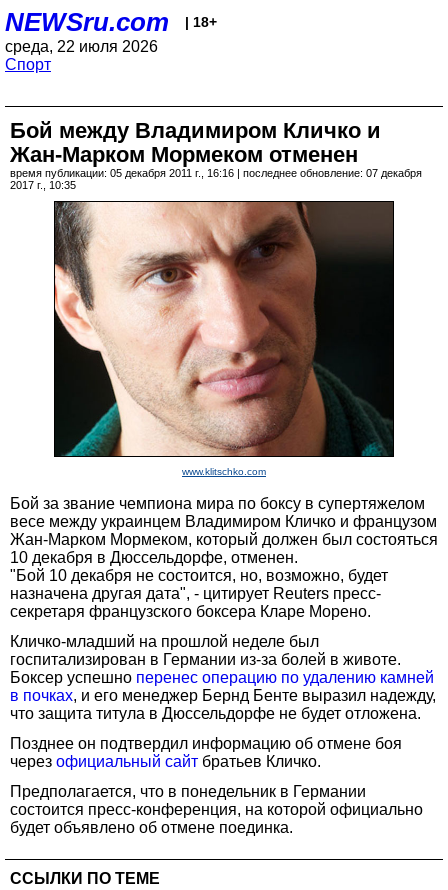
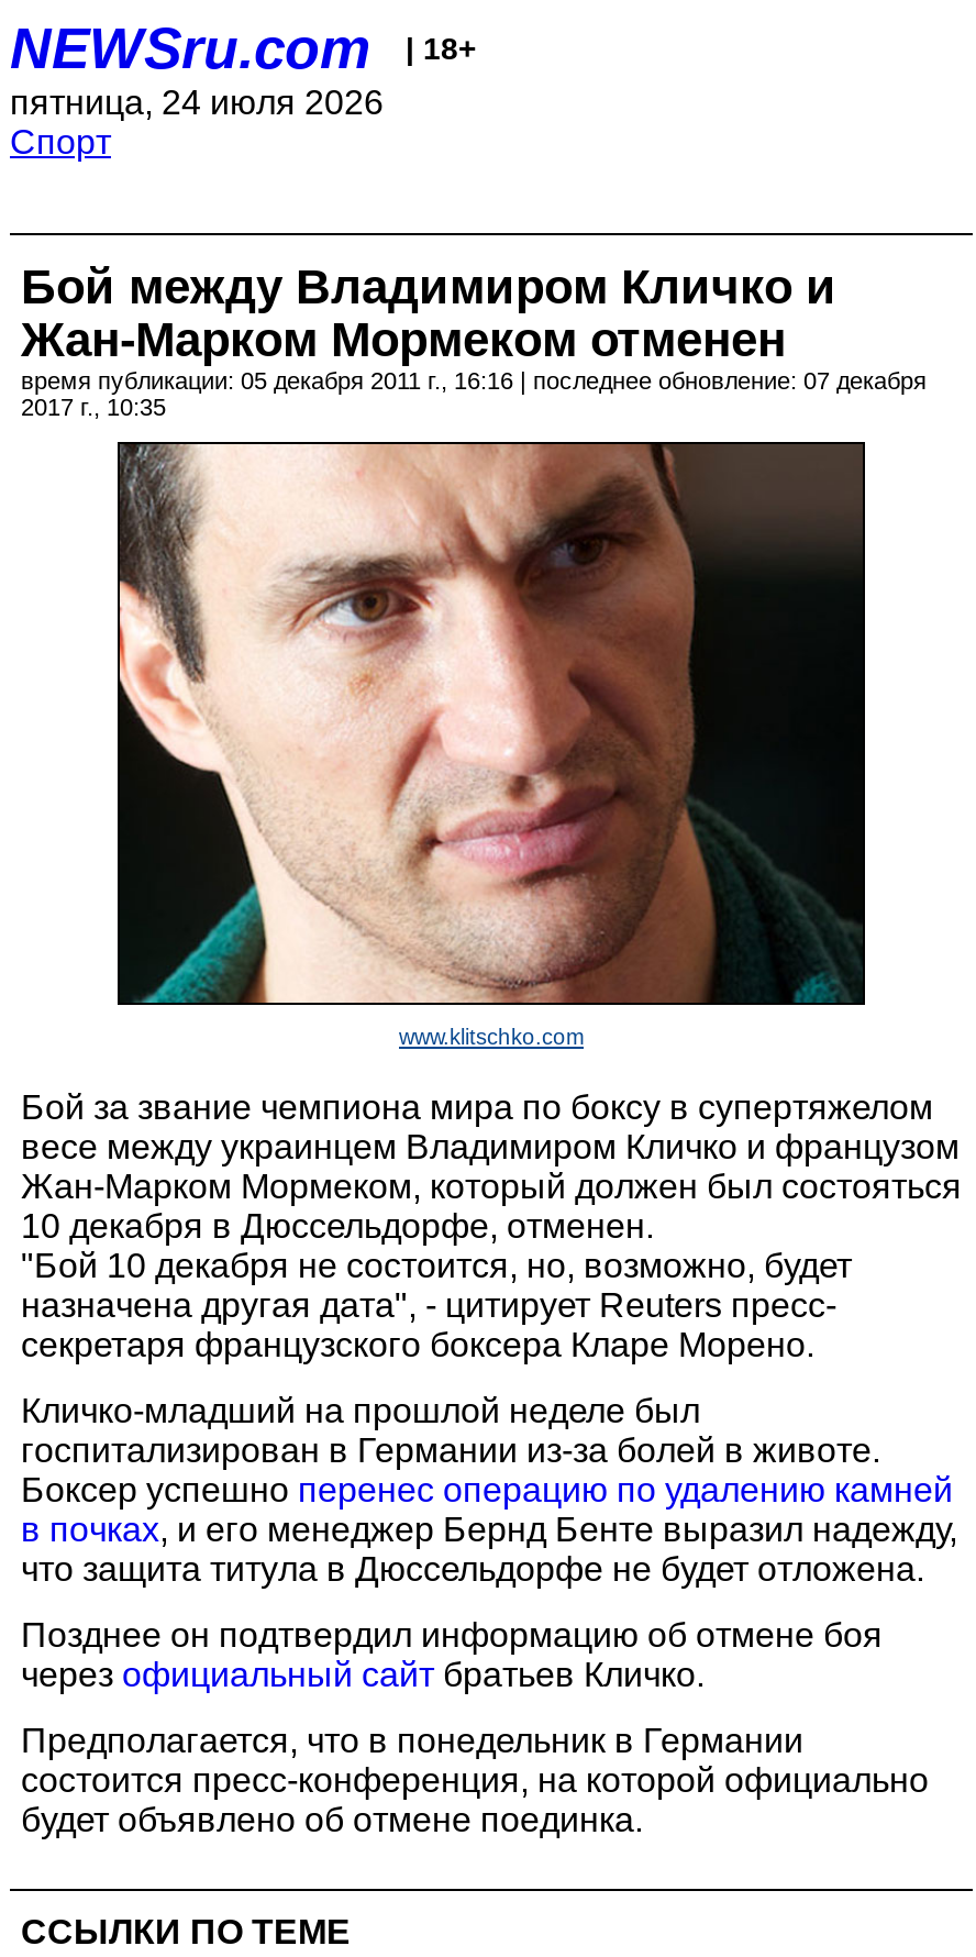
- среда, 22 июля 2026
+ пятница, 24 июля 2026
